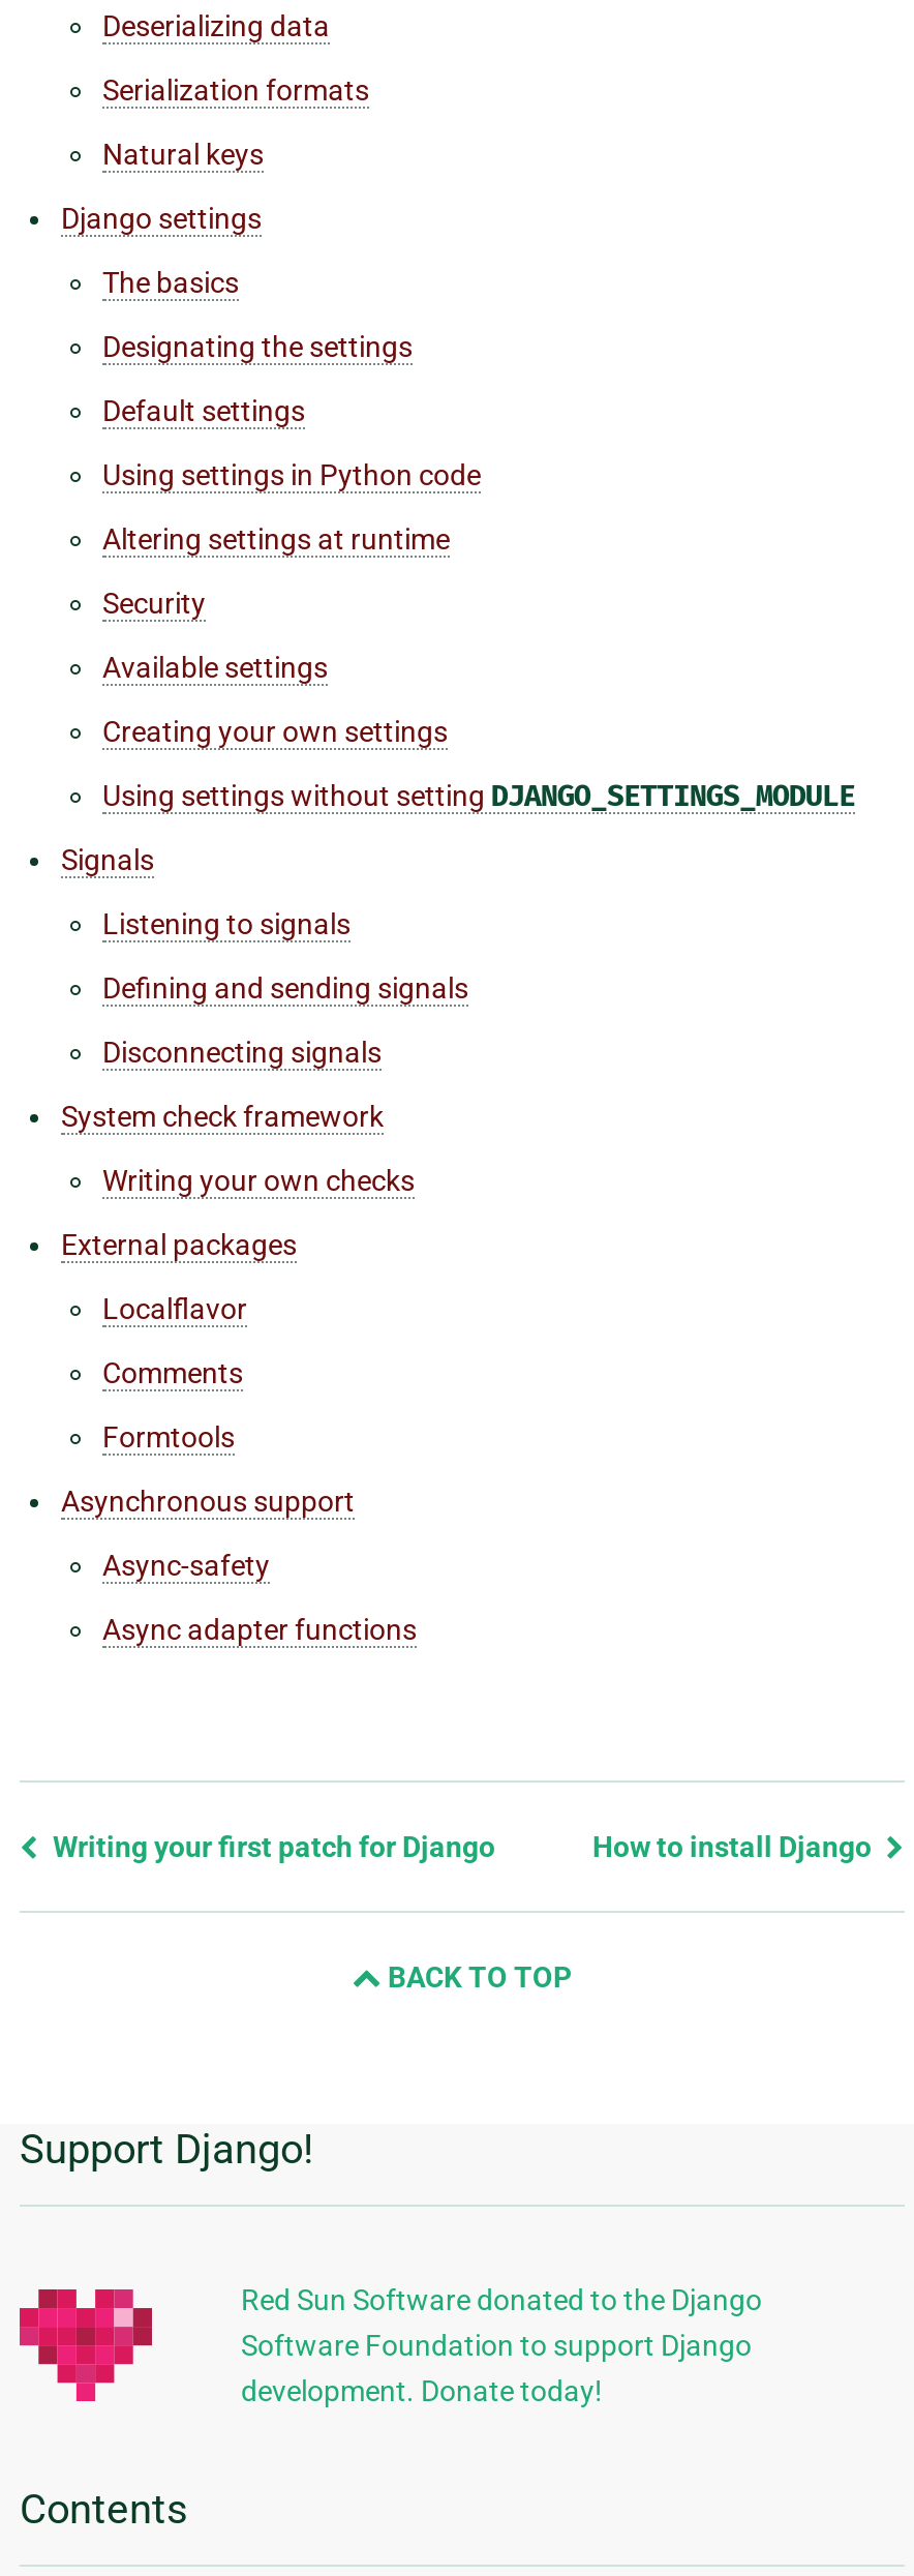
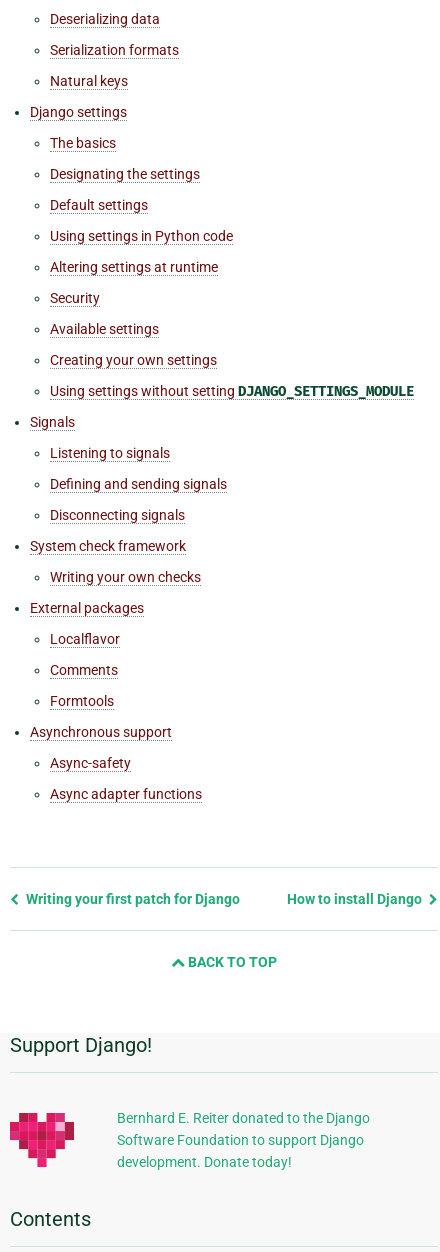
- Red Sun Software donated to the Django
+ Bernhard E. Reiter donated to the Django
